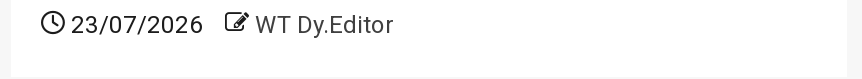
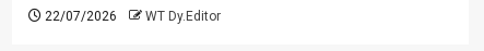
- 23/07/2026 WT Dy.Editor
+ 22/07/2026 WT Dy.Editor
